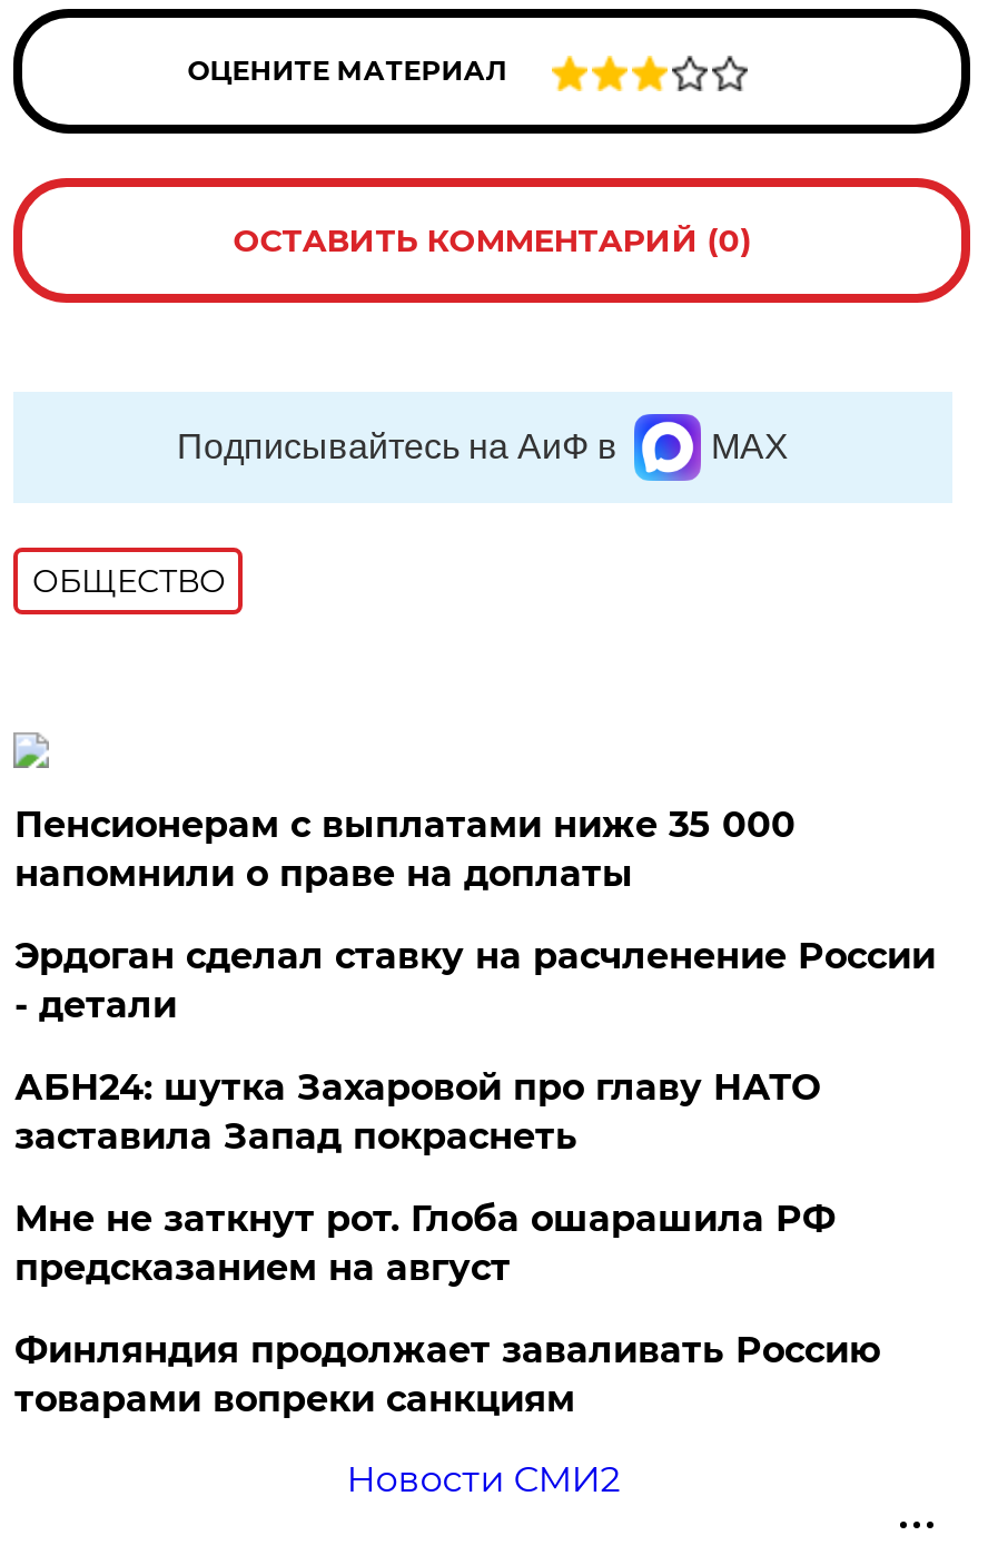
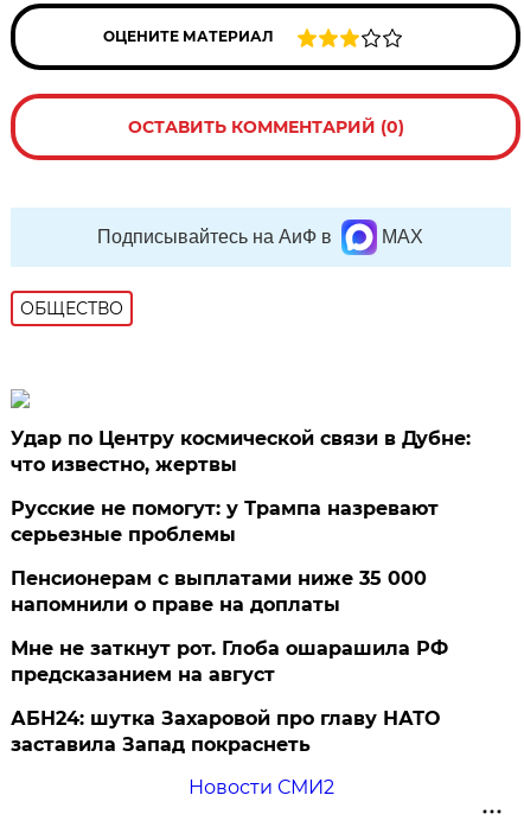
+ Удар по Центру космической связи в Дубне:
+ что известно, жертвы
+ Русские не помогут: у Трампа назревают
+ серьезные проблемы

moved down: Пенсионерам с выплатами ниже 35 000 | напомнили о праве на доплаты

- Эрдоган сделал ставку на расчленение России
- - детали

moved down: АБН24: шутка Захаровой про главу НАТО | заставила Запад покраснеть

- Финляндия продолжает заваливать Россию
- товарами вопреки санкциям
